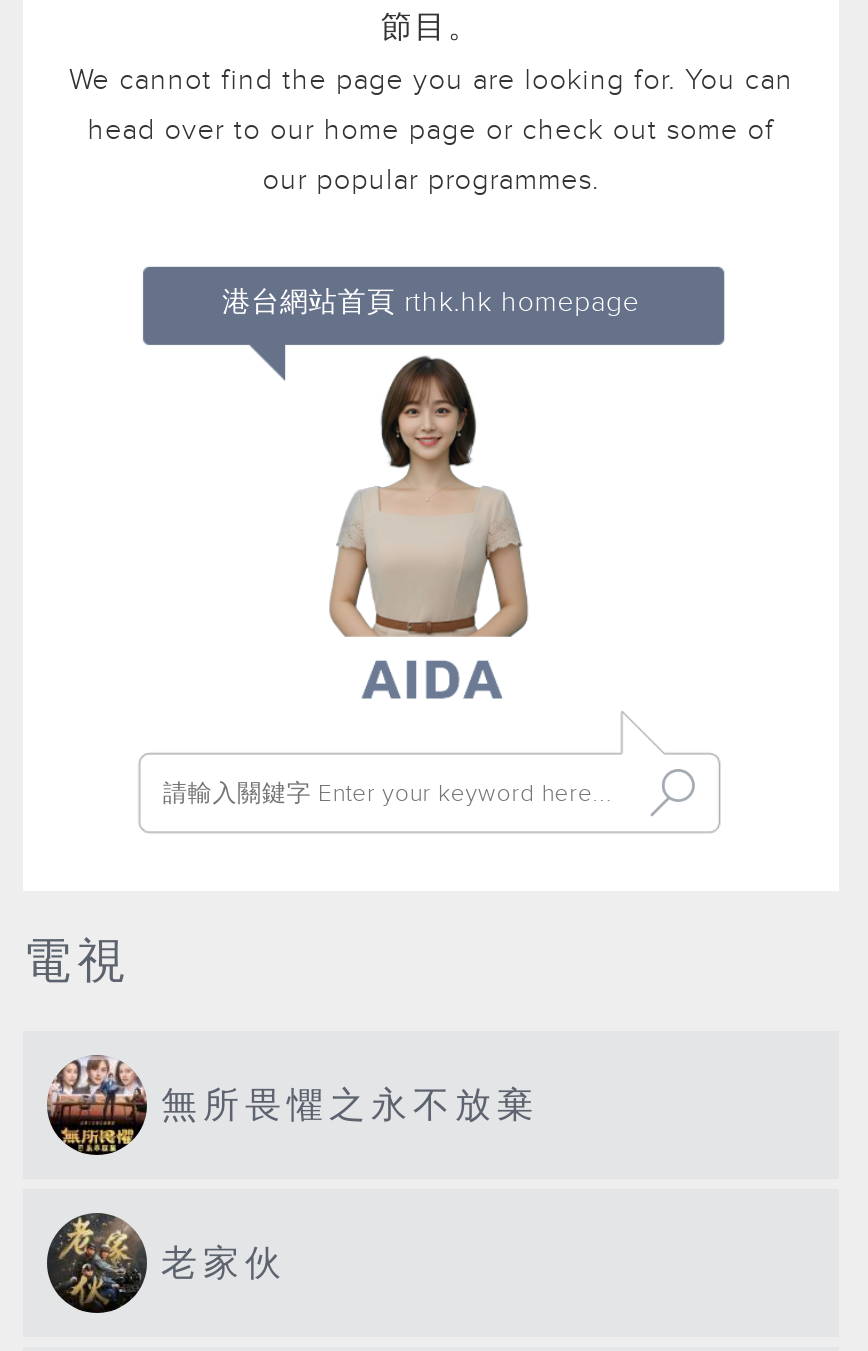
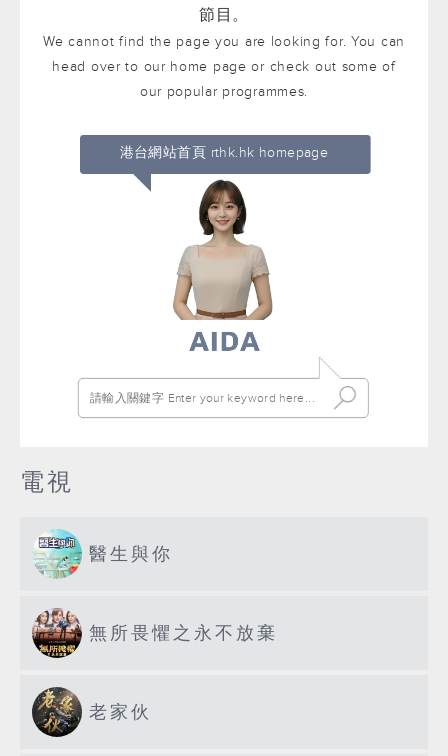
+ [image]
+ 醫生與你
